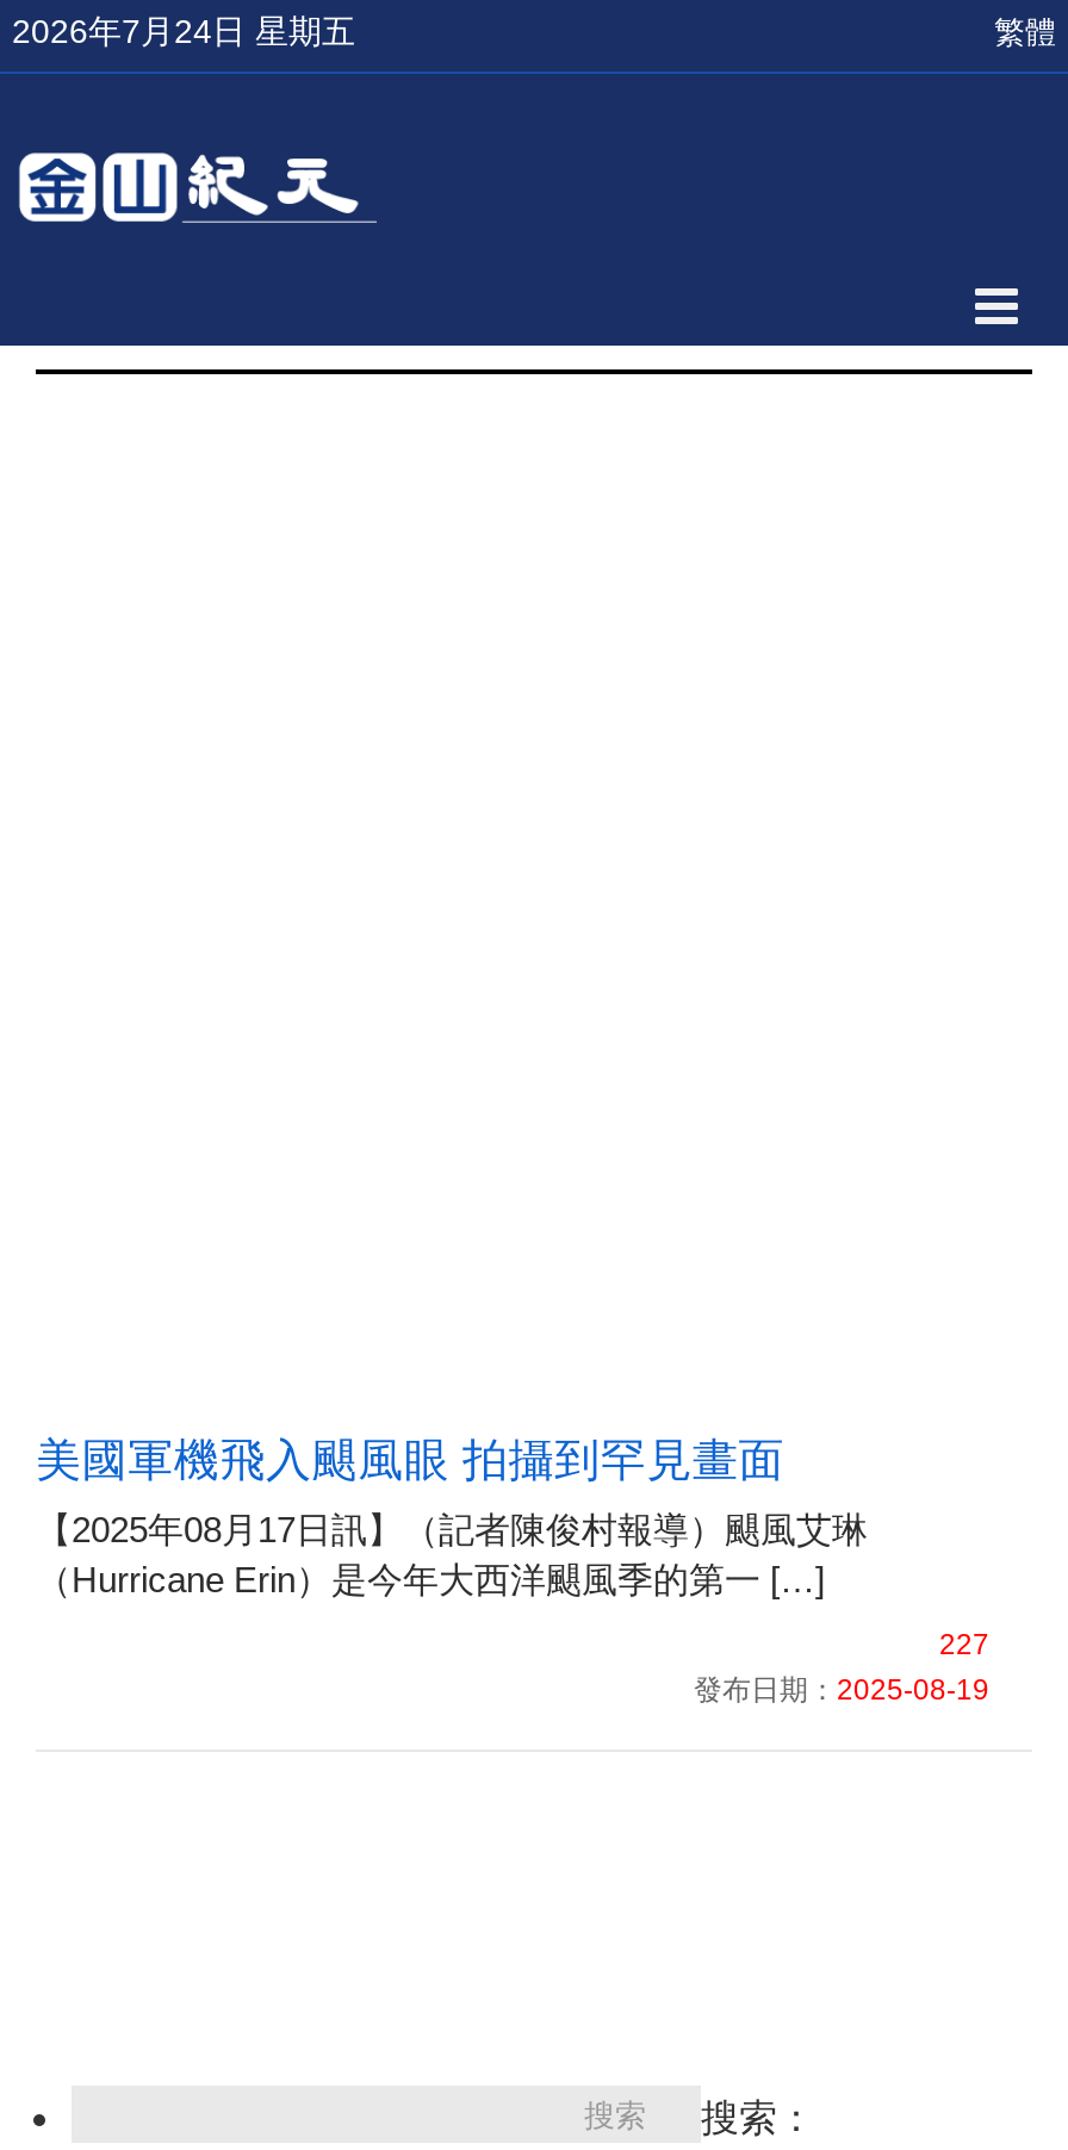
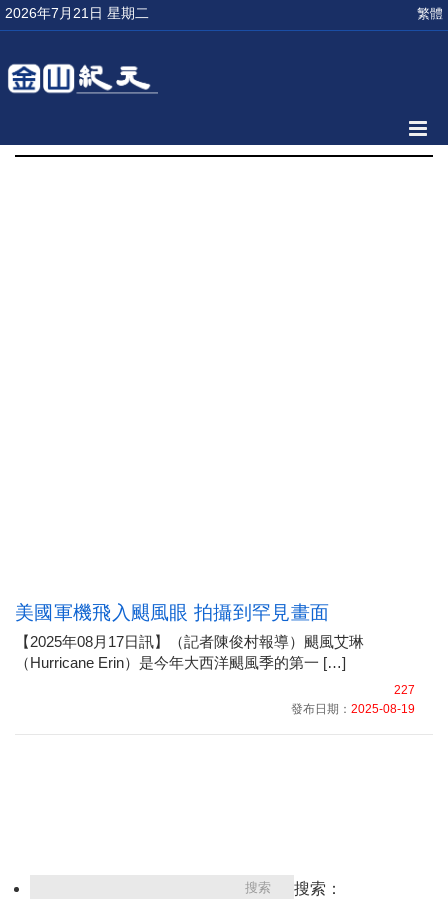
- 2026年7月24日 星期五
+ 2026年7月21日 星期二
